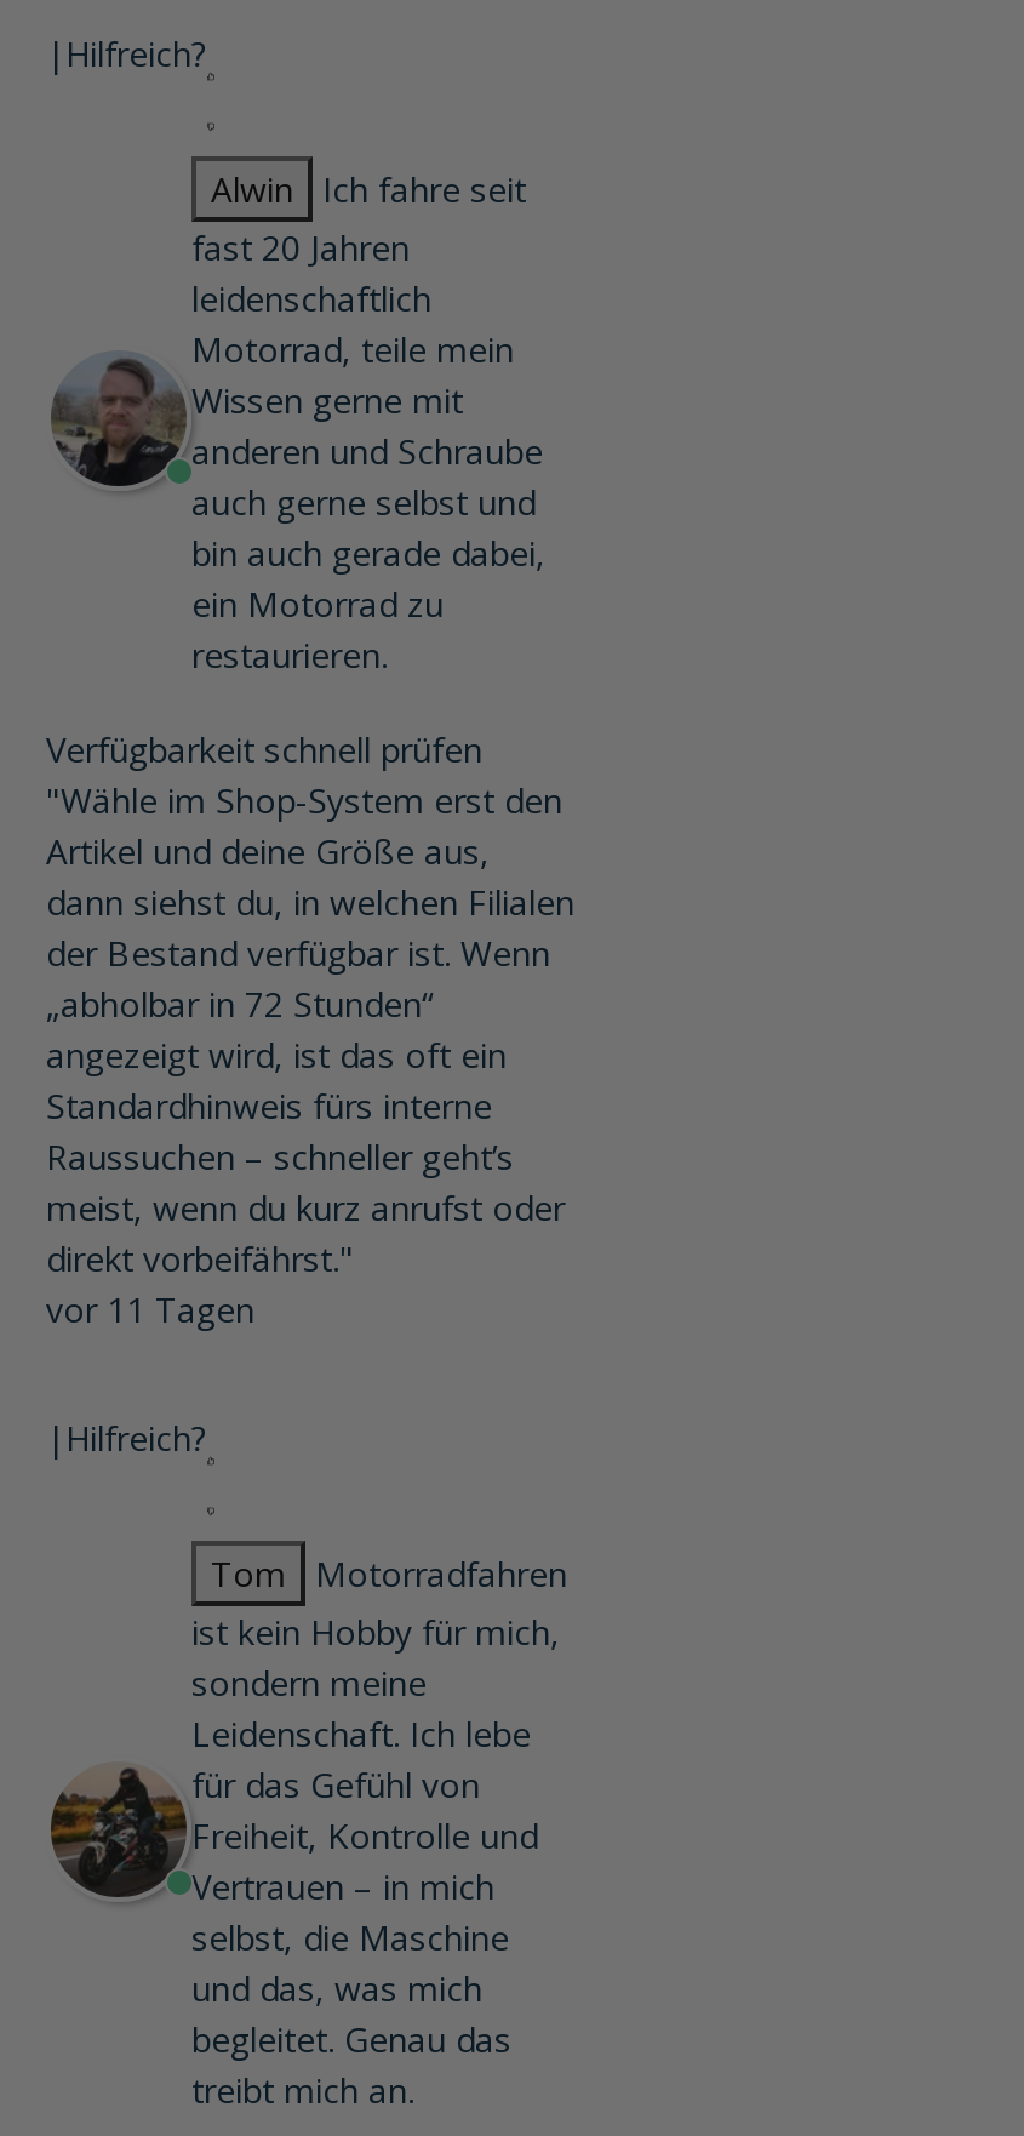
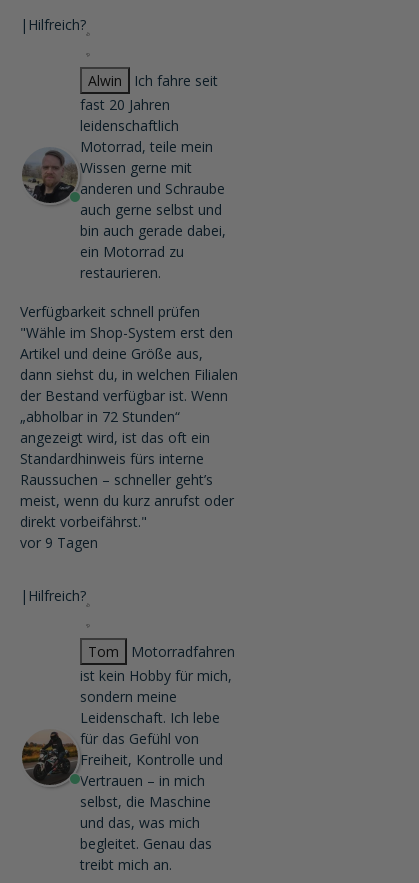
- vor 11 Tagen
+ vor 9 Tagen
